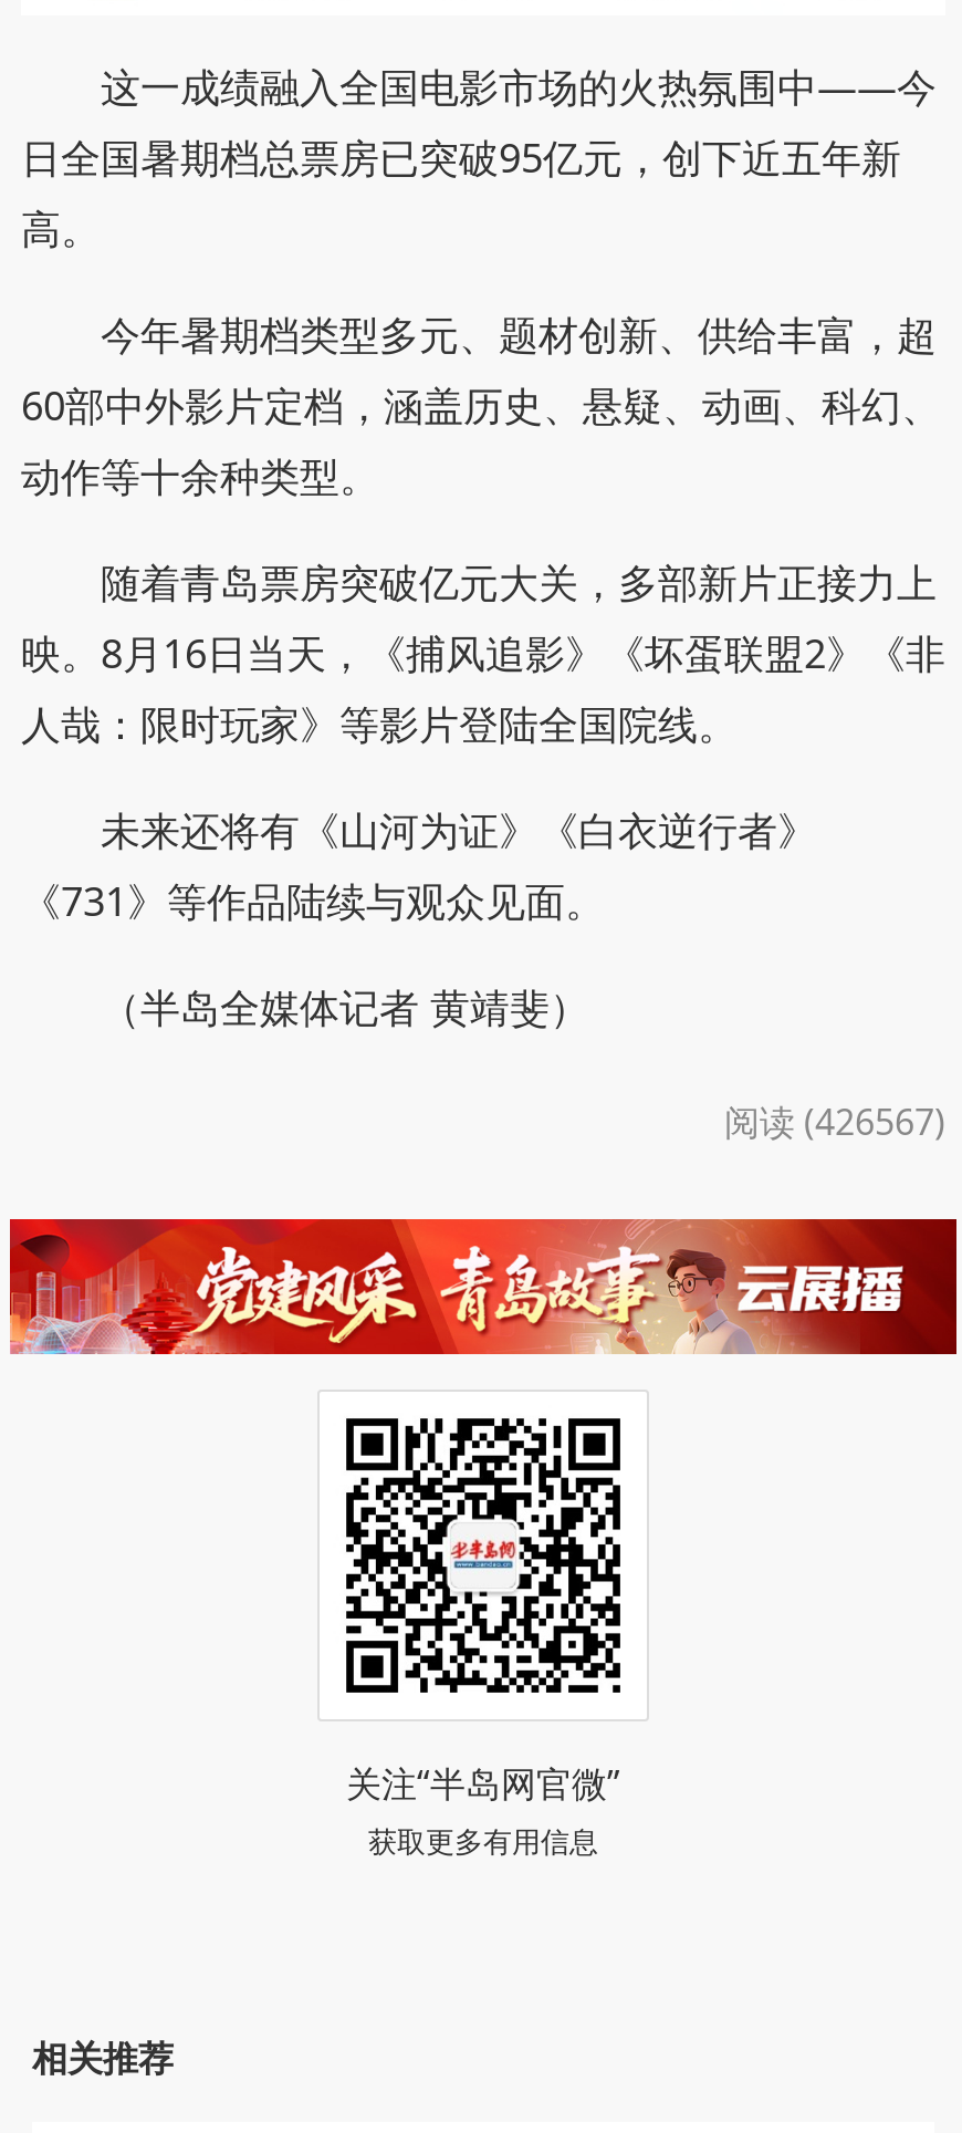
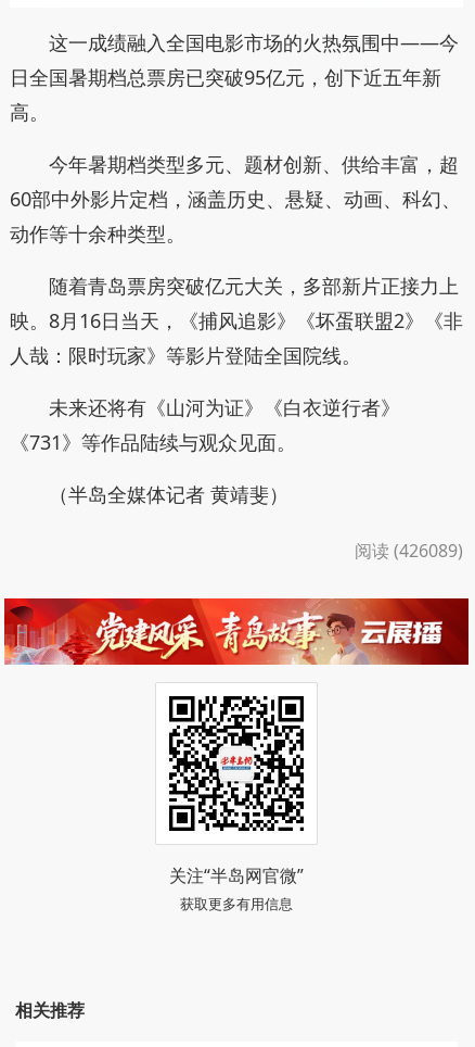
- 阅读 (426567)
+ 阅读 (426089)
